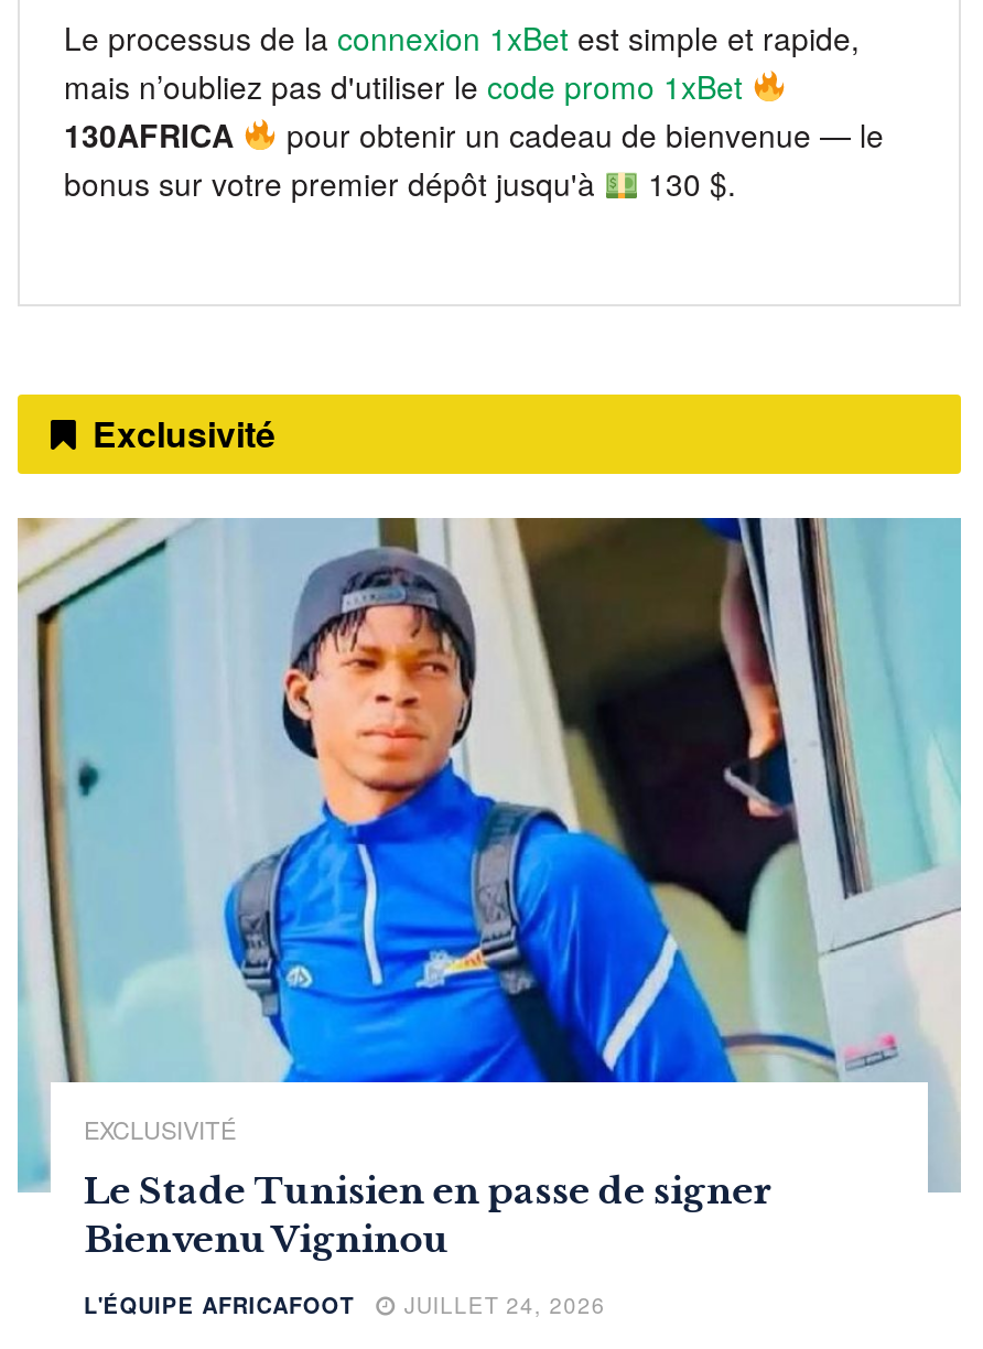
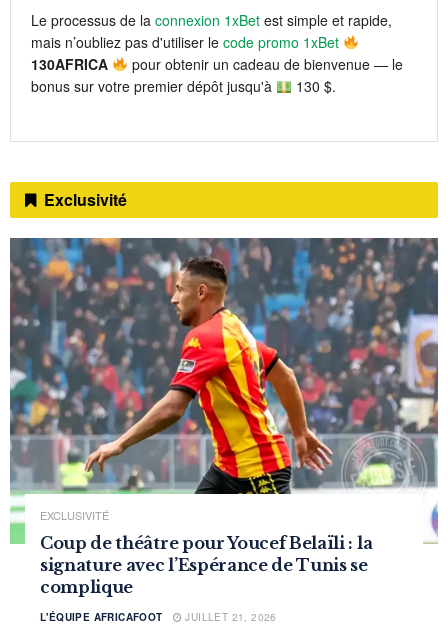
- [image]
- Le Stade Tunisien en passe de signer
- Bienvenu Vigninou
+ [image]
+ Coup de théâtre pour Youcef Belaïli : la
+ signature avec l’Espérance de Tunis se
+ complique

- L'ÉQUIPE AFRICAFOOT JUILLET 24, 2026
+ L'ÉQUIPE AFRICAFOOT JUILLET 21, 2026
